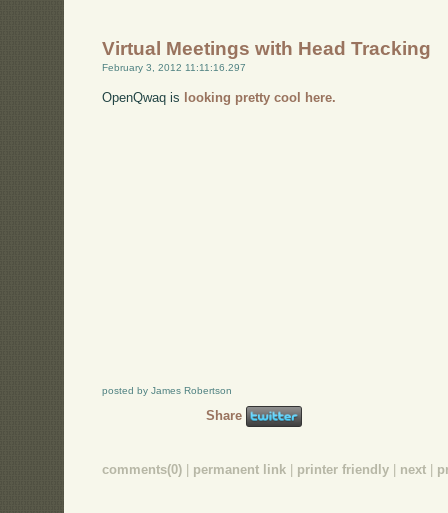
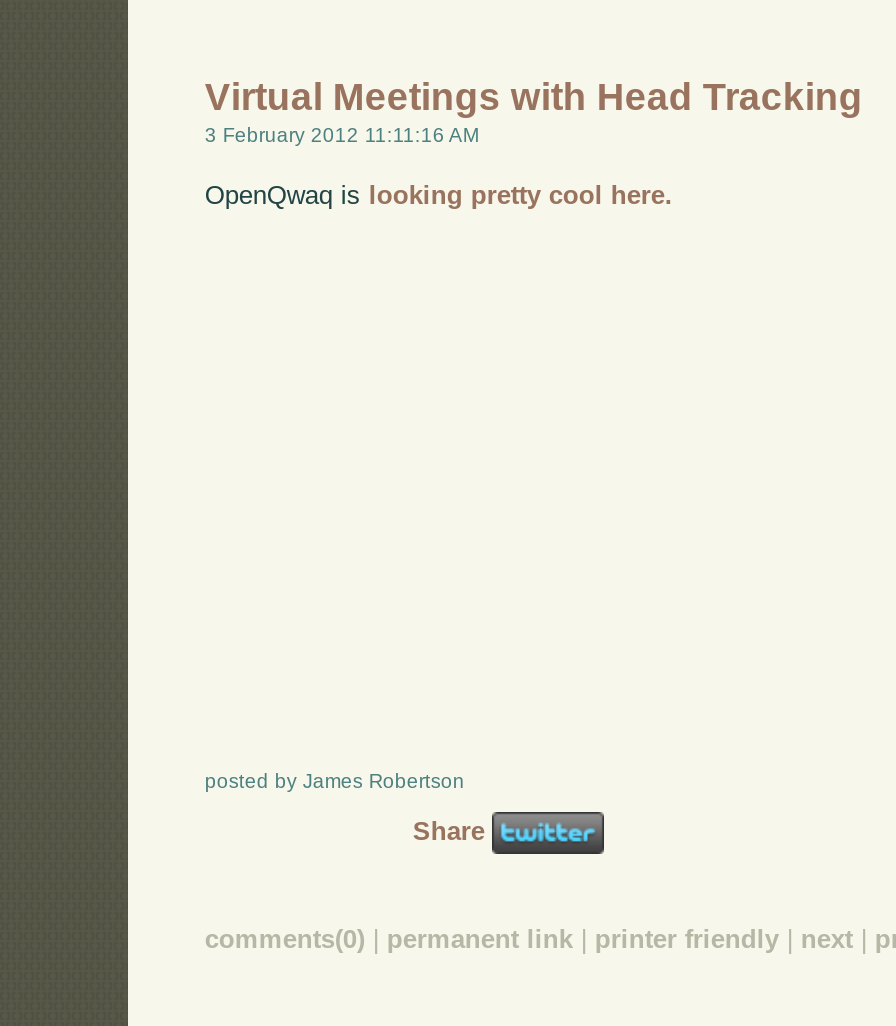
- February 3, 2012 11:11:16.297
+ 3 February 2012 11:11:16 AM
